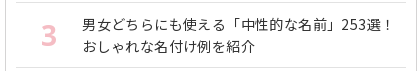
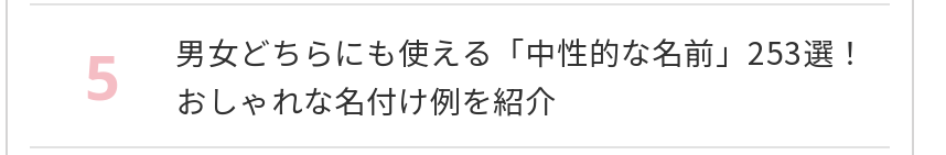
- 3 男女どちらにも使える「中性的な名前」253選！ おしゃれな名付け例を紹介
+ 5 男女どちらにも使える「中性的な名前」253選！ おしゃれな名付け例を紹介
